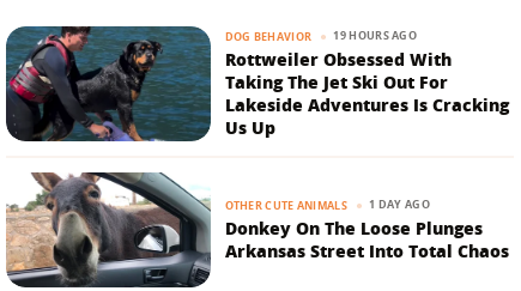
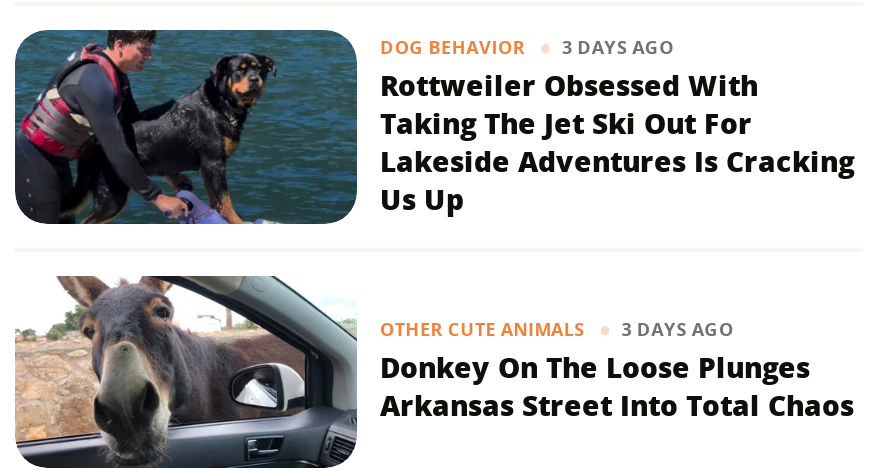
- DOG BEHAVIOR 19 HOURS AGO
+ DOG BEHAVIOR 3 DAYS AGO

- OTHER CUTE ANIMALS 1 DAY AGO
+ OTHER CUTE ANIMALS 3 DAYS AGO
